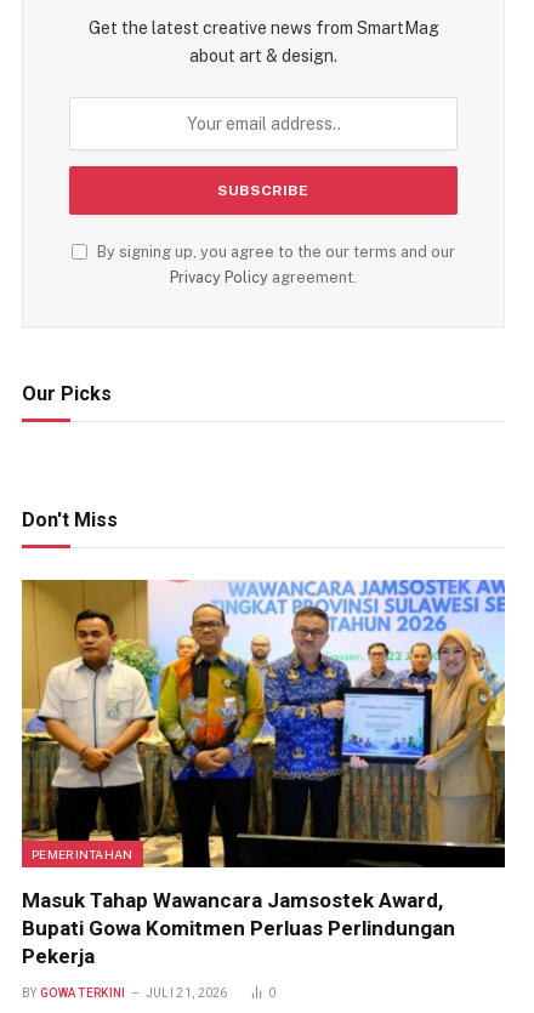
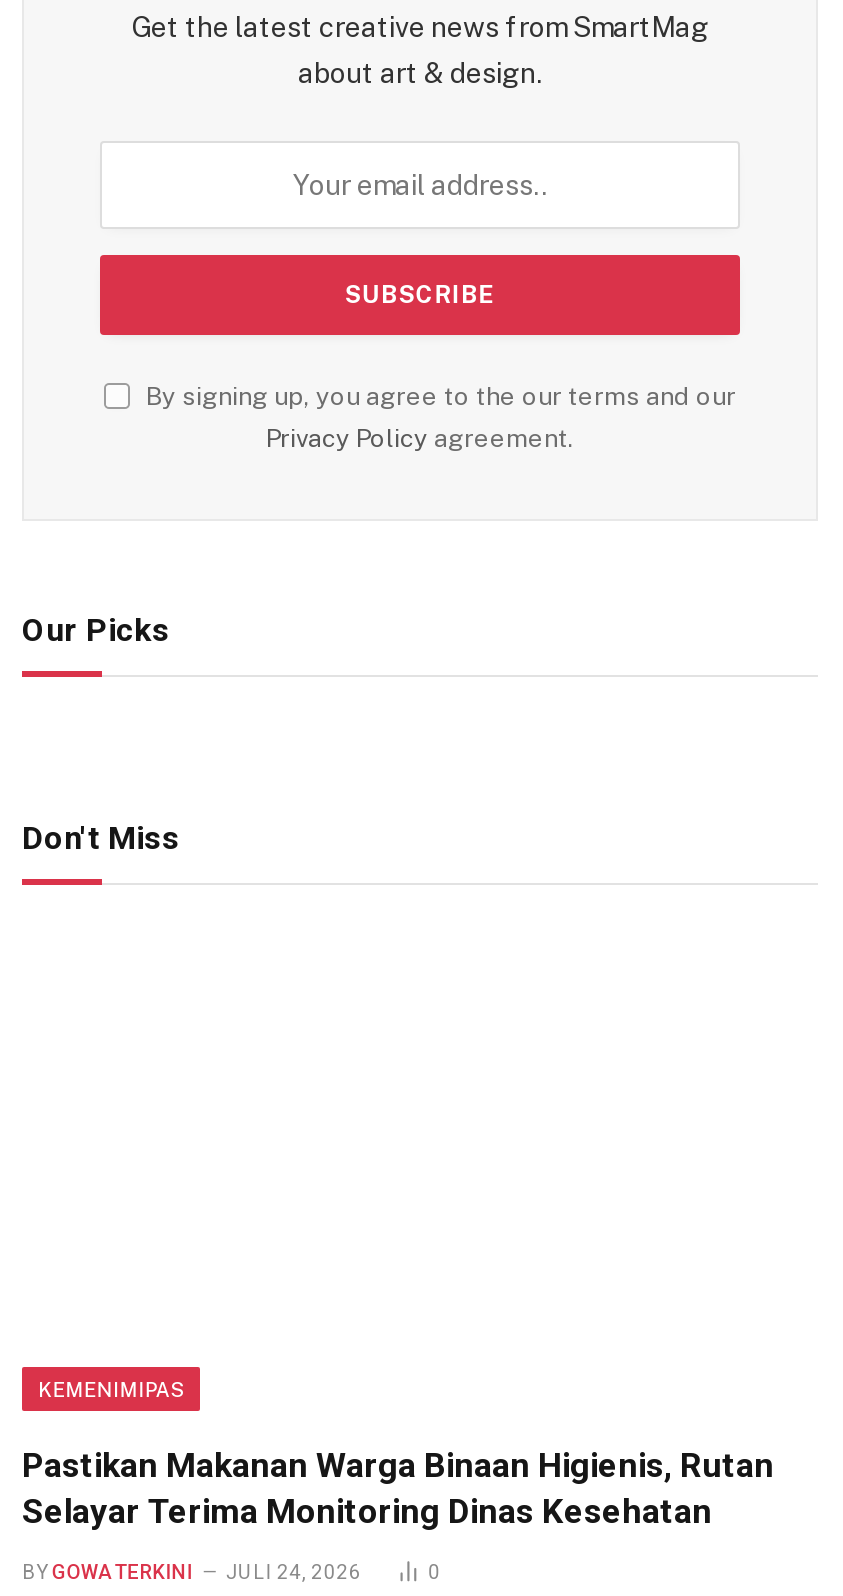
- [image]

- PEMERINTAHAN
+ KEMENIMIPAS

- Masuk Tahap Wawancara Jamsostek Award,
- Bupati Gowa Komitmen Perluas Perlindungan
- Pekerja
+ Pastikan Makanan Warga Binaan Higienis, Rutan
+ Selayar Terima Monitoring Dinas Kesehatan

- BY GOWA TERKINI JULI 21, 2026
+ BY GOWA TERKINI JULI 24, 2026
